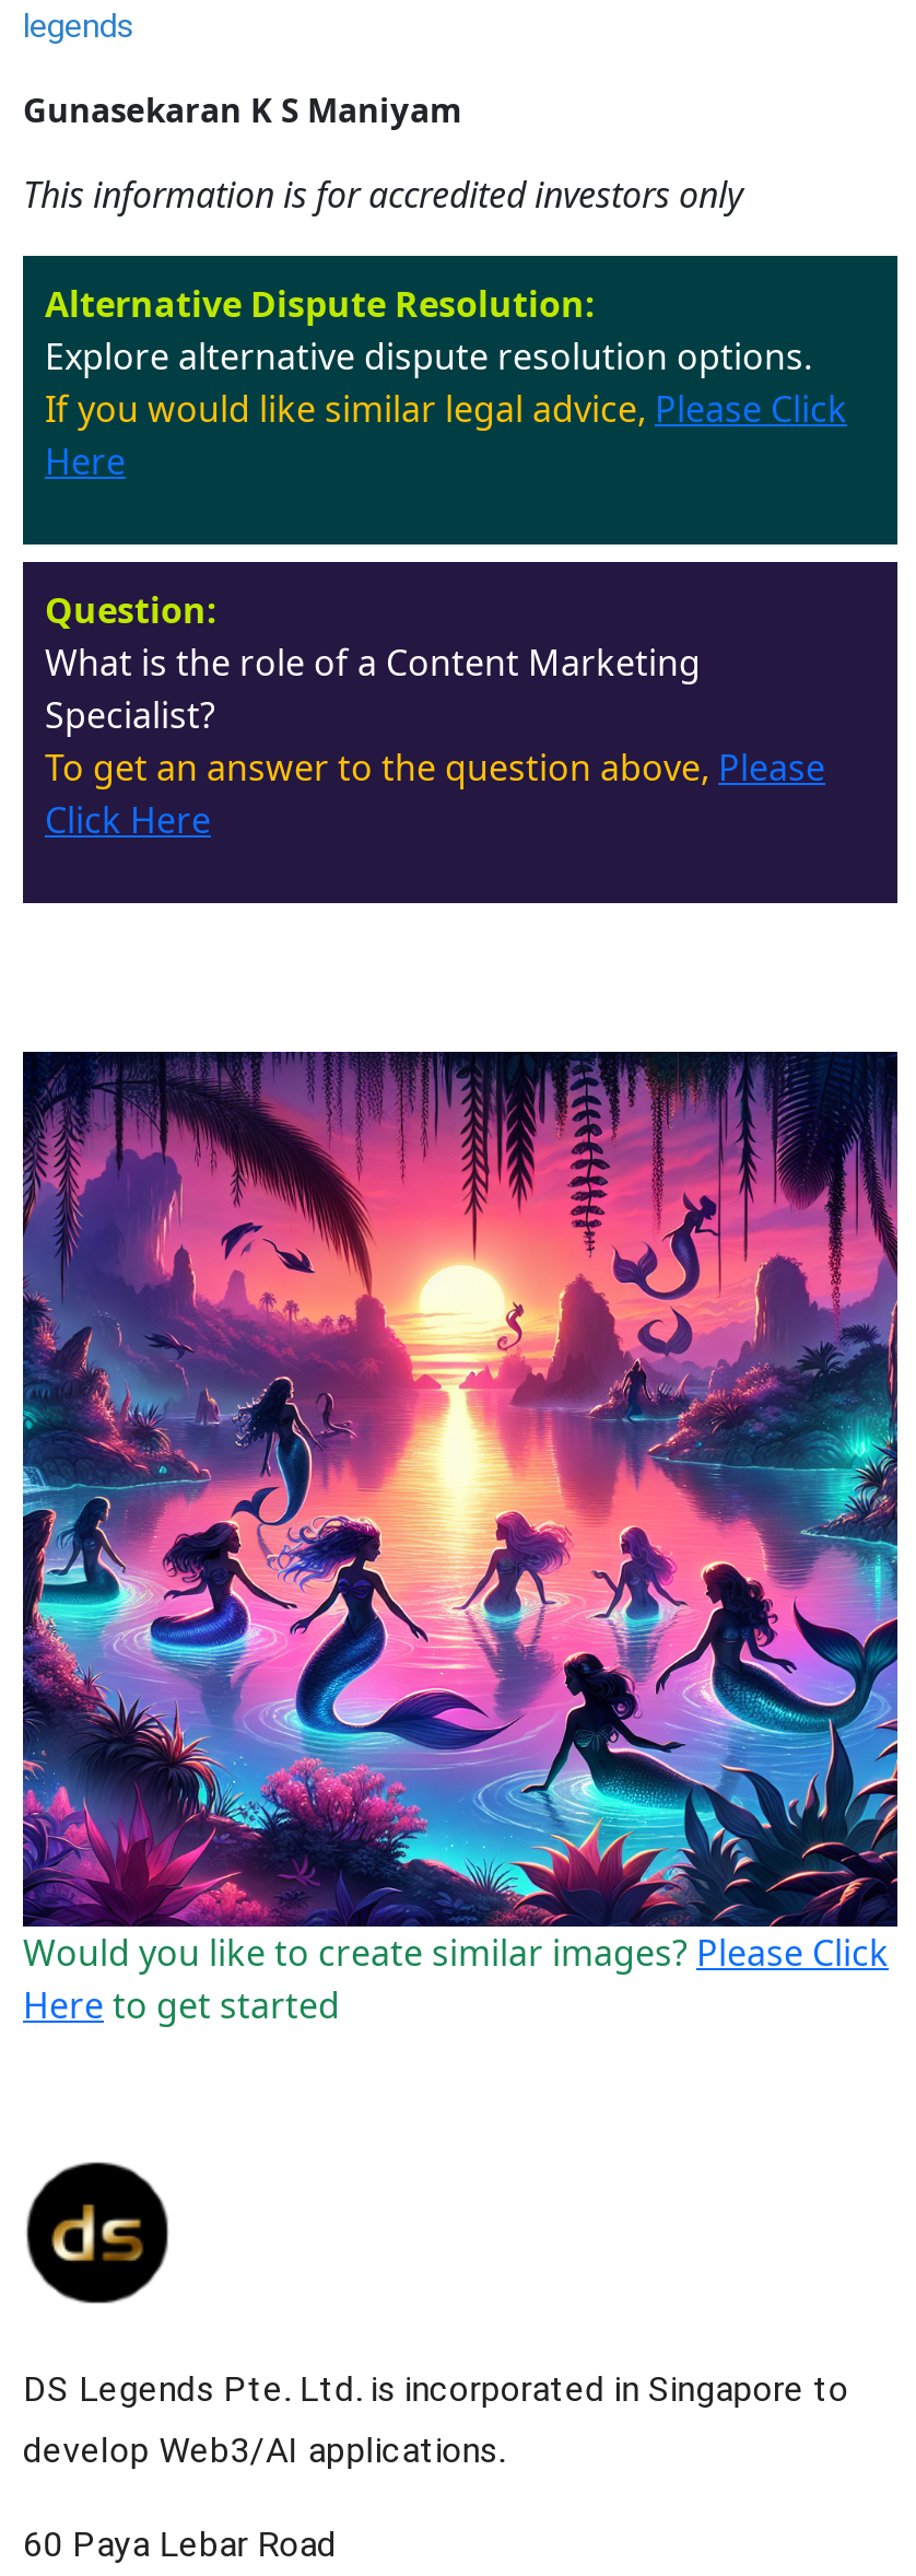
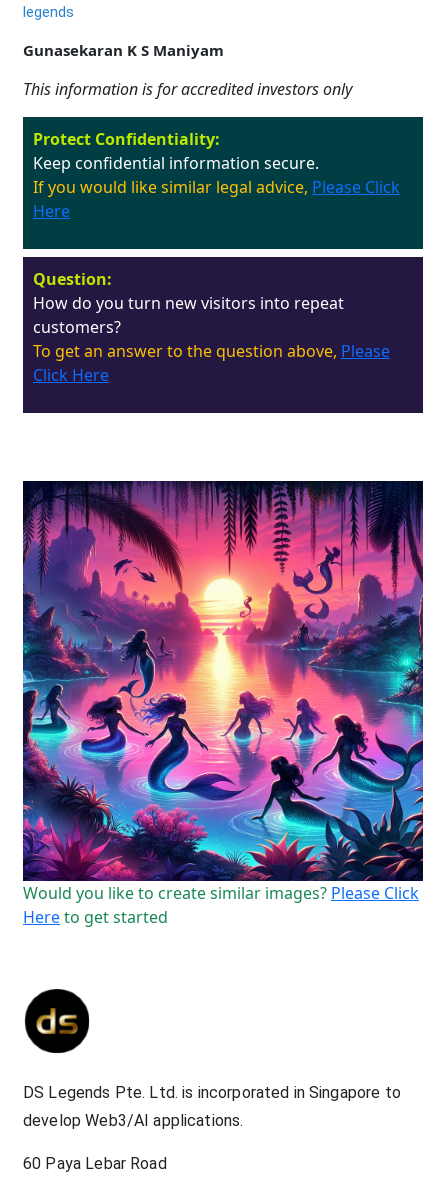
- Alternative Dispute Resolution:
- Explore alternative dispute resolution options.
+ Protect Confidentiality:
+ Keep confidential information secure.

- What is the role of a Content Marketing
- Specialist?
+ How do you turn new visitors into repeat
+ customers?
